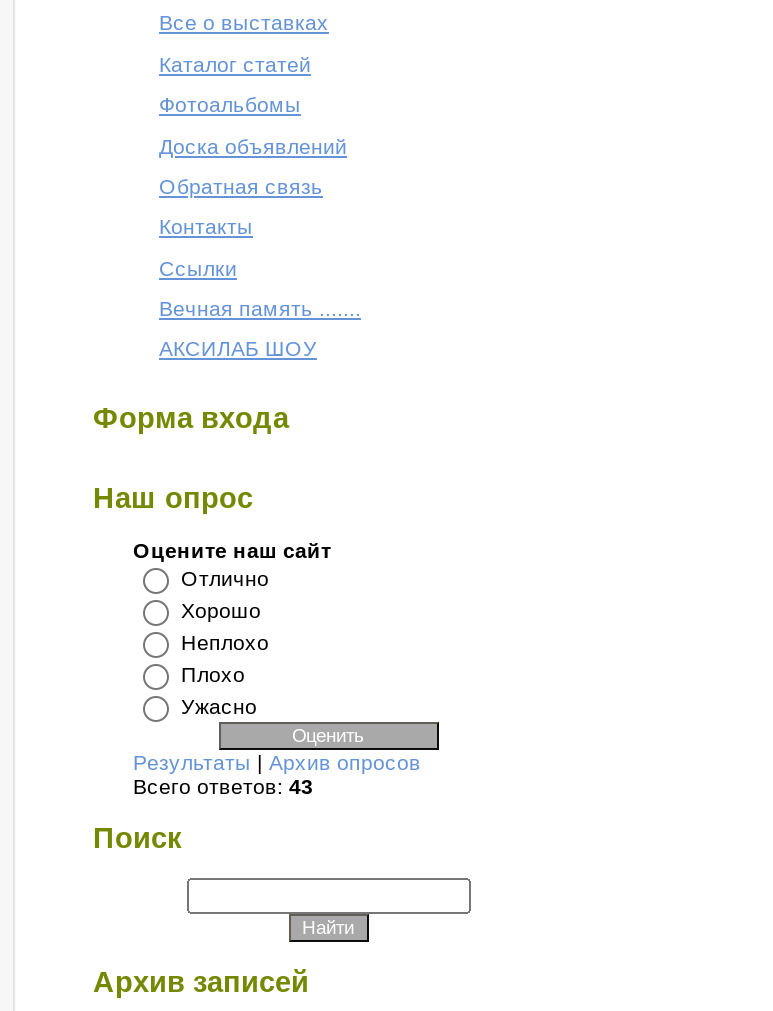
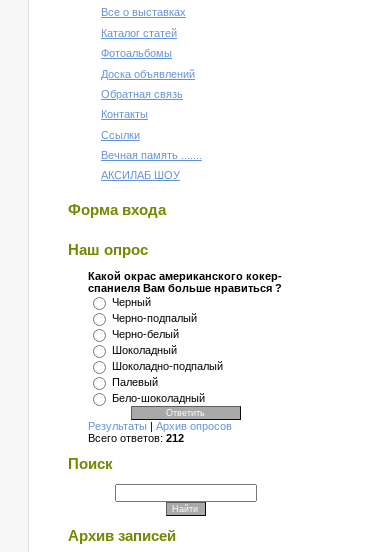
- Оцените наш сайт
- Отлично
- Хорошо
- Неплохо
- Плохо
- Ужасно
+ Какой окрас американского кокер-
+ спаниеля Вам больше нравиться ?
+ Черный
+ Черно-подпалый
+ Черно-белый
+ Шоколадный
+ Шоколадно-подпалый
+ Палевый
+ Бело-шоколадный

- Всего ответов:43
+ Всего ответов:212
